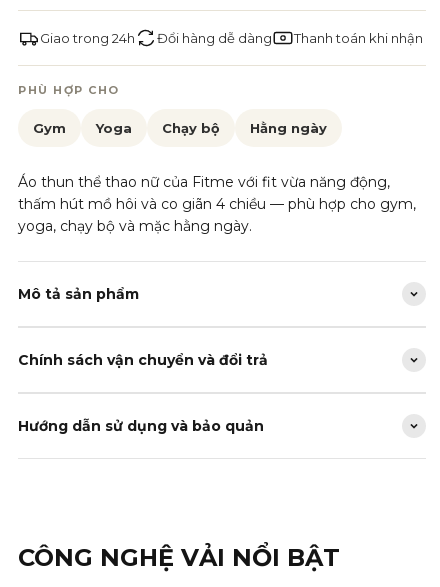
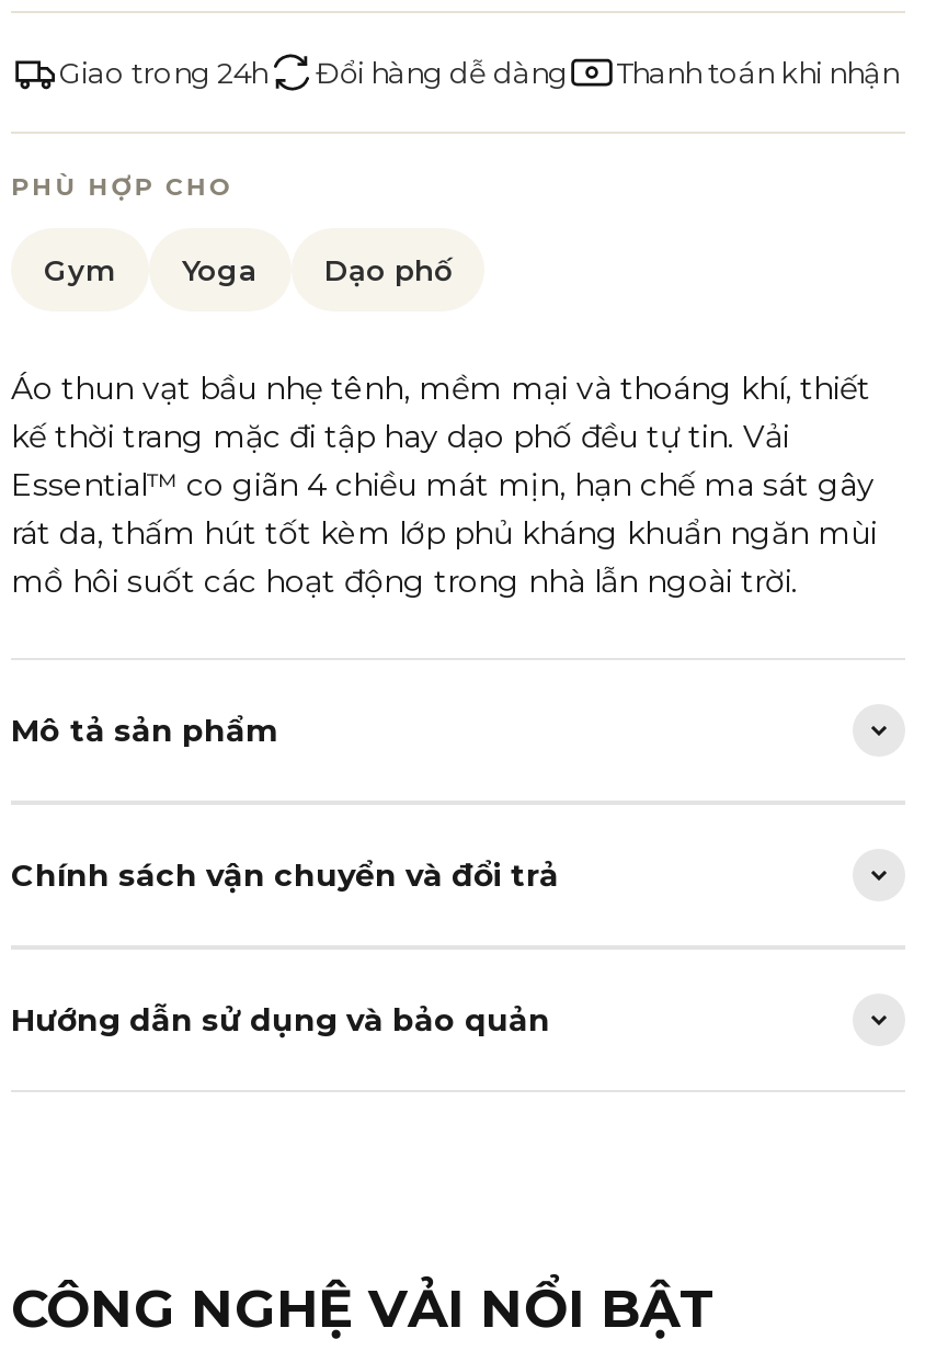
- Chạy bộ
- Hằng ngày
+ Dạo phố

- Áo thun thể thao nữ của Fitme với fit vừa năng động,
- thấm hút mồ hôi và co giãn 4 chiều — phù hợp cho gym,
- yoga, chạy bộ và mặc hằng ngày.
+ Áo thun vạt bầu nhẹ tênh, mềm mại và thoáng khí, thiết
+ kế thời trang mặc đi tập hay dạo phố đều tự tin. Vải
+ Essential™ co giãn 4 chiều mát mịn, hạn chế ma sát gây
+ rát da, thấm hút tốt kèm lớp phủ kháng khuẩn ngăn mùi
+ mồ hôi suốt các hoạt động trong nhà lẫn ngoài trời.
